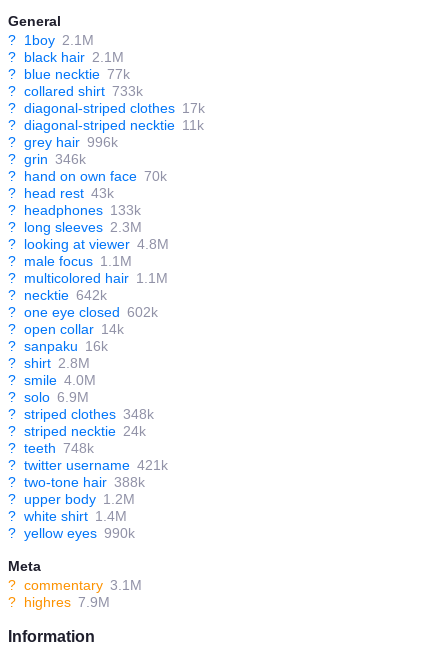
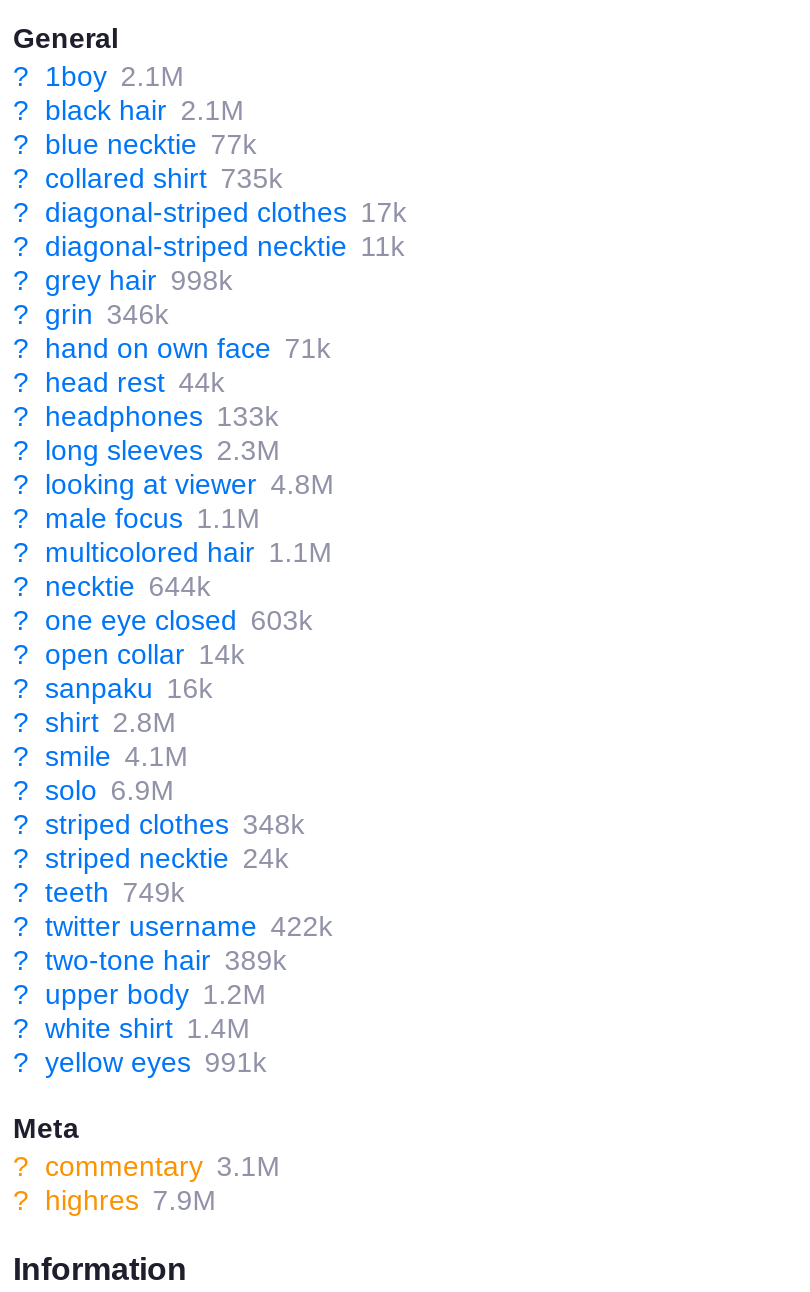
- ? collared shirt 733k
+ ? collared shirt 735k

- ? grey hair 996k
+ ? grey hair 998k

- ? hand on own face 70k
+ ? hand on own face 71k

- ? head rest 43k
+ ? head rest 44k

- ? necktie 642k
+ ? necktie 644k

- ? one eye closed 602k
+ ? one eye closed 603k

- ? smile 4.0M
+ ? smile 4.1M

- ? teeth 748k
+ ? teeth 749k

- ? twitter username 421k
+ ? twitter username 422k

- ? two-tone hair 388k
+ ? two-tone hair 389k

- ? yellow eyes 990k
+ ? yellow eyes 991k
